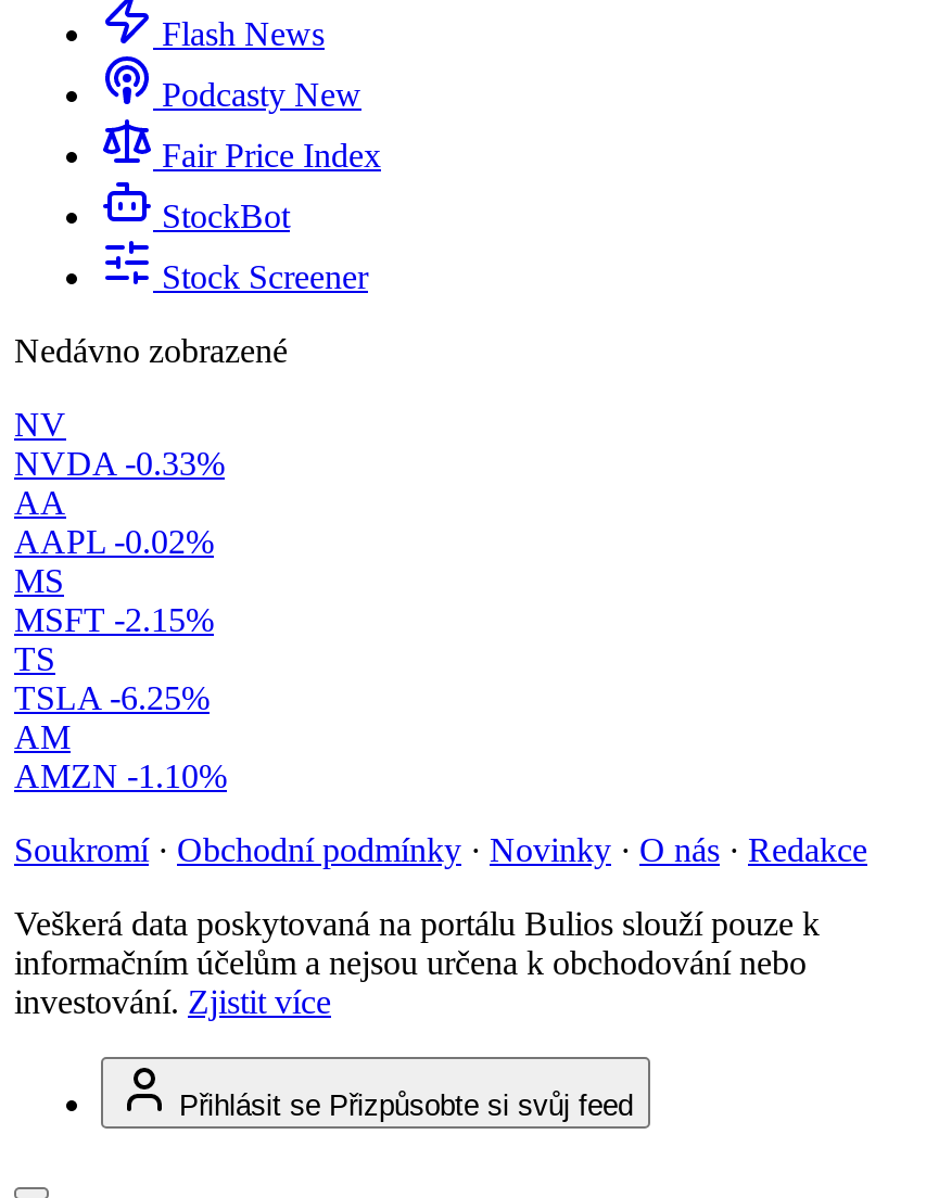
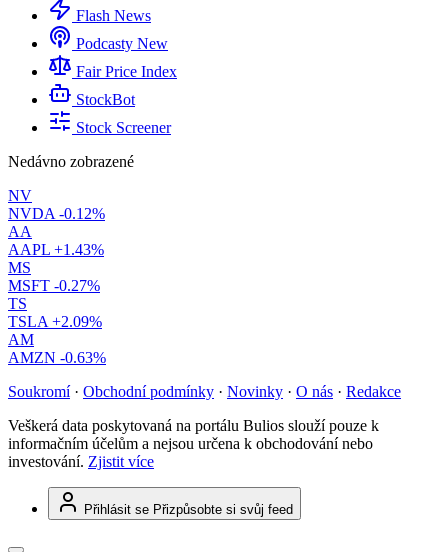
- NVDA -0.33%
+ NVDA -0.12%

- AAPL -0.02%
+ AAPL +1.43%

- MSFT -2.15%
+ MSFT -0.27%

- TSLA -6.25%
+ TSLA +2.09%

- AMZN -1.10%
+ AMZN -0.63%
